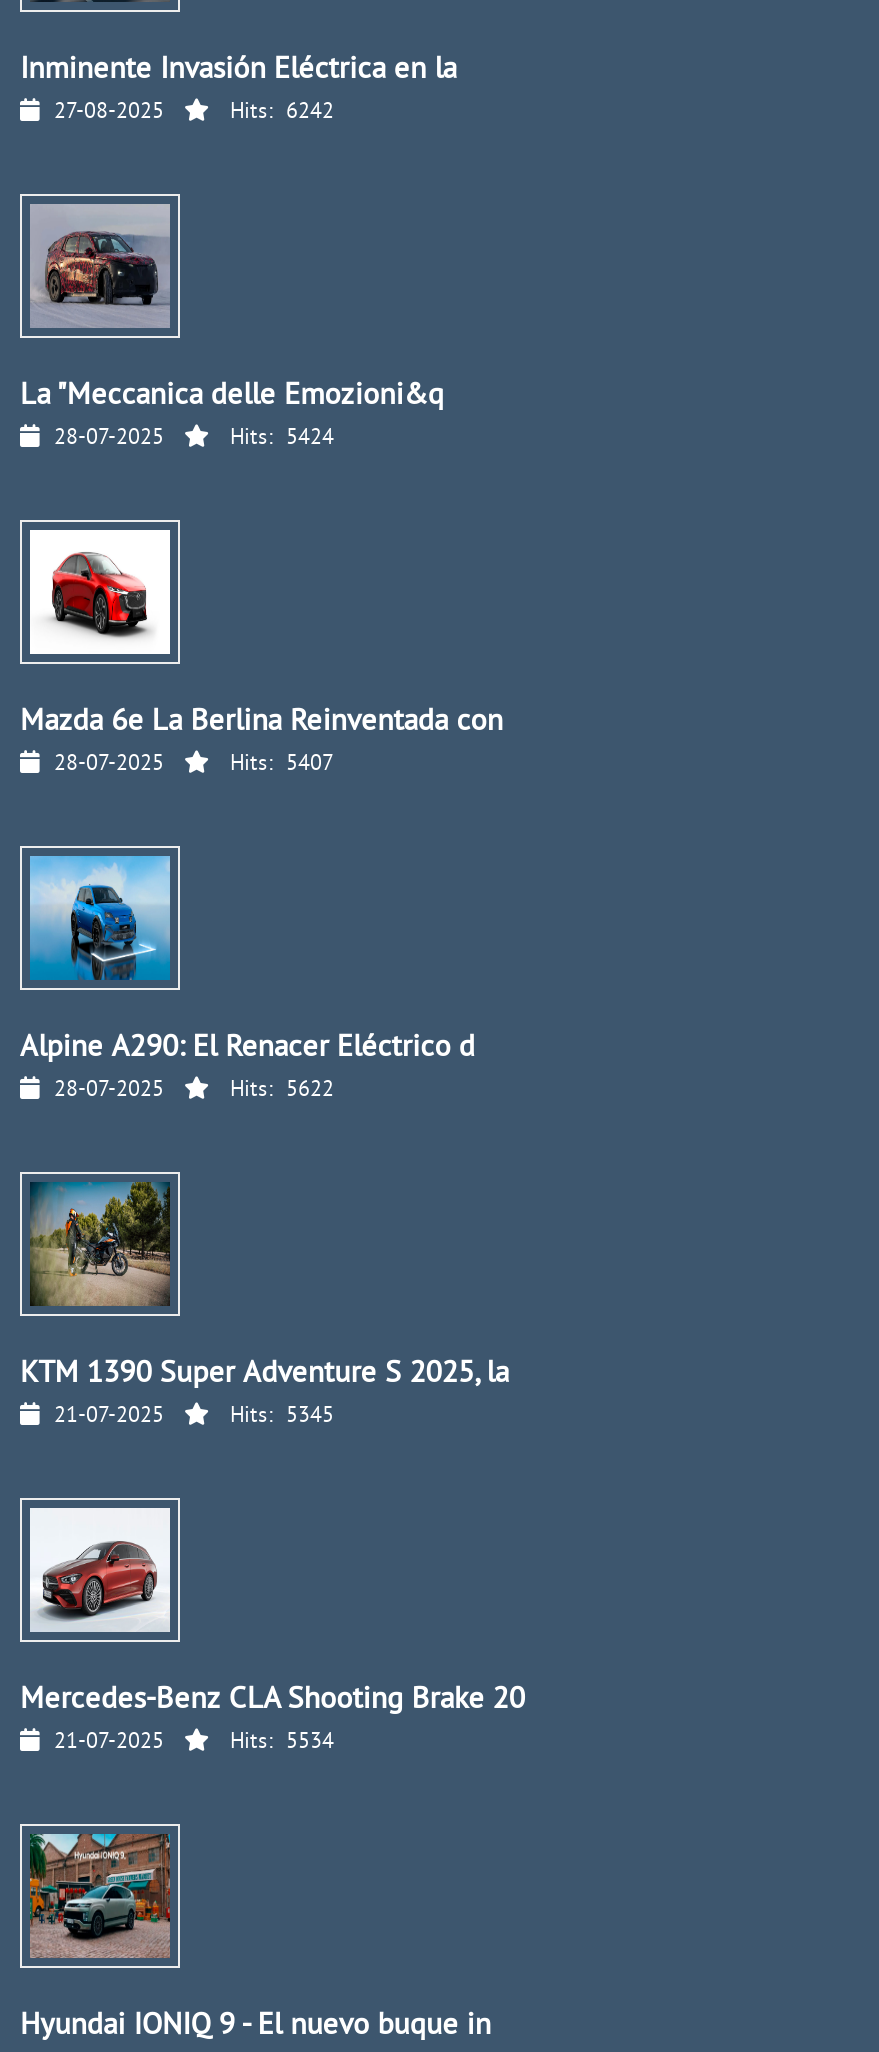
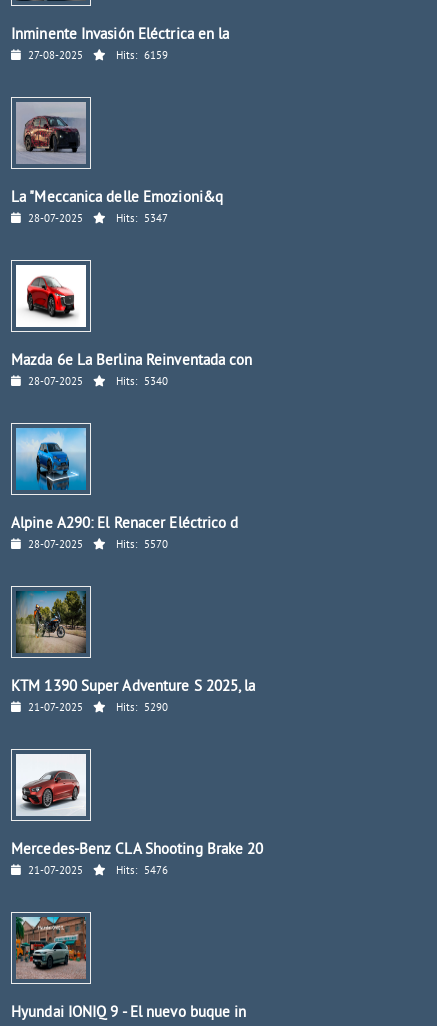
- Hits: 6242
+ Hits: 6159

- Hits: 5424
+ Hits: 5347

- Hits: 5407
+ Hits: 5340

- Hits: 5622
+ Hits: 5570

- Hits: 5345
+ Hits: 5290

- Hits: 5534
+ Hits: 5476
